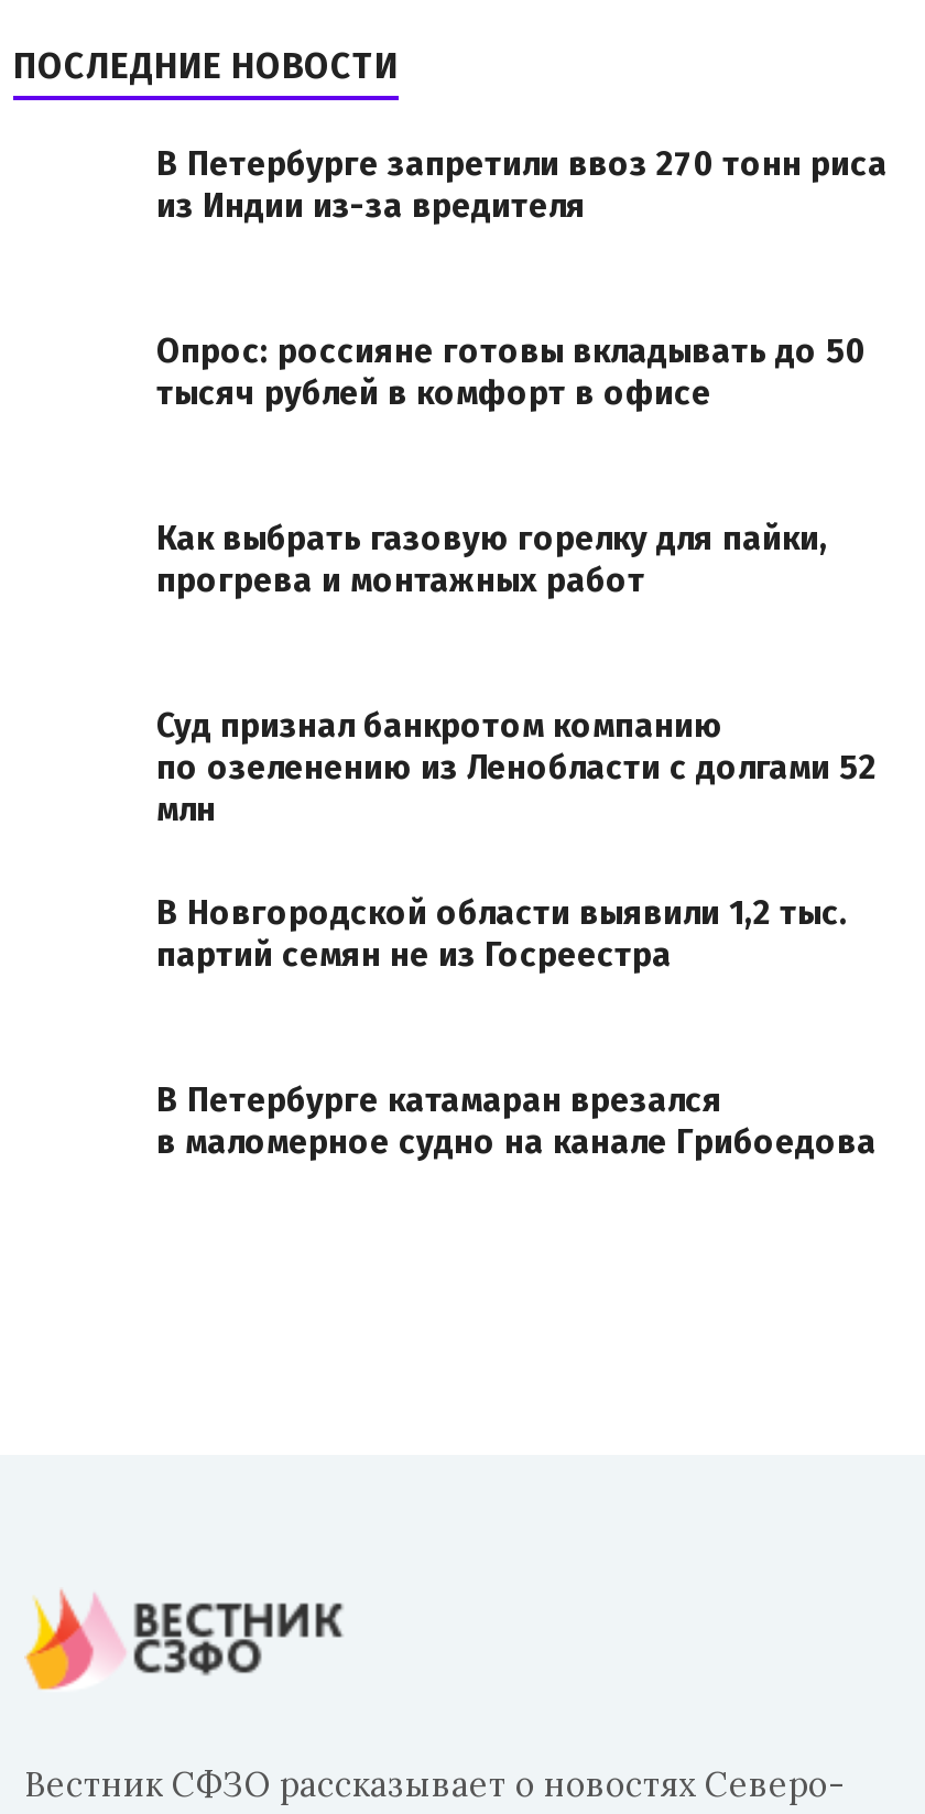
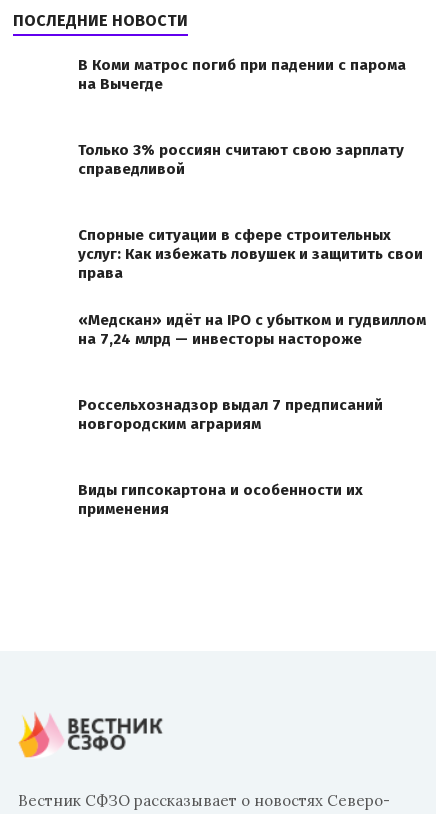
- В Петербурге запретили ввоз 270 тонн риса
- из Индии из-за вредителя
+ В Коми матрос погиб при падении с парома
+ на Вычегде

- Опрос: россияне готовы вкладывать до 50
- тысяч рублей в комфорт в офисе
+ Только 3% россиян считают свою зарплату
+ справедливой

- Как выбрать газовую горелку для пайки,
- прогрева и монтажных работ
+ Спорные ситуации в сфере строительных
+ услуг: Как избежать ловушек и защитить свои
+ права

- Суд признал банкротом компанию
- по озеленению из Ленобласти с долгами 52
- млн
+ «Медскан» идёт на IPO с убытком и гудвиллом
+ на 7,24 млрд — инвесторы настороже

- В Новгородской области выявили 1,2 тыс.
- партий семян не из Госреестра
+ Россельхознадзор выдал 7 предписаний
+ новгородским аграриям

- В Петербурге катамаран врезался
- в маломерное судно на канале Грибоедова
+ Виды гипсокартона и особенности их
+ применения
